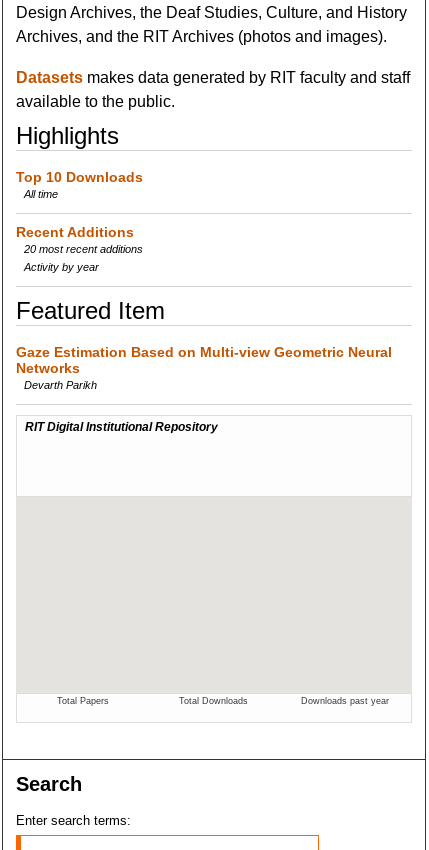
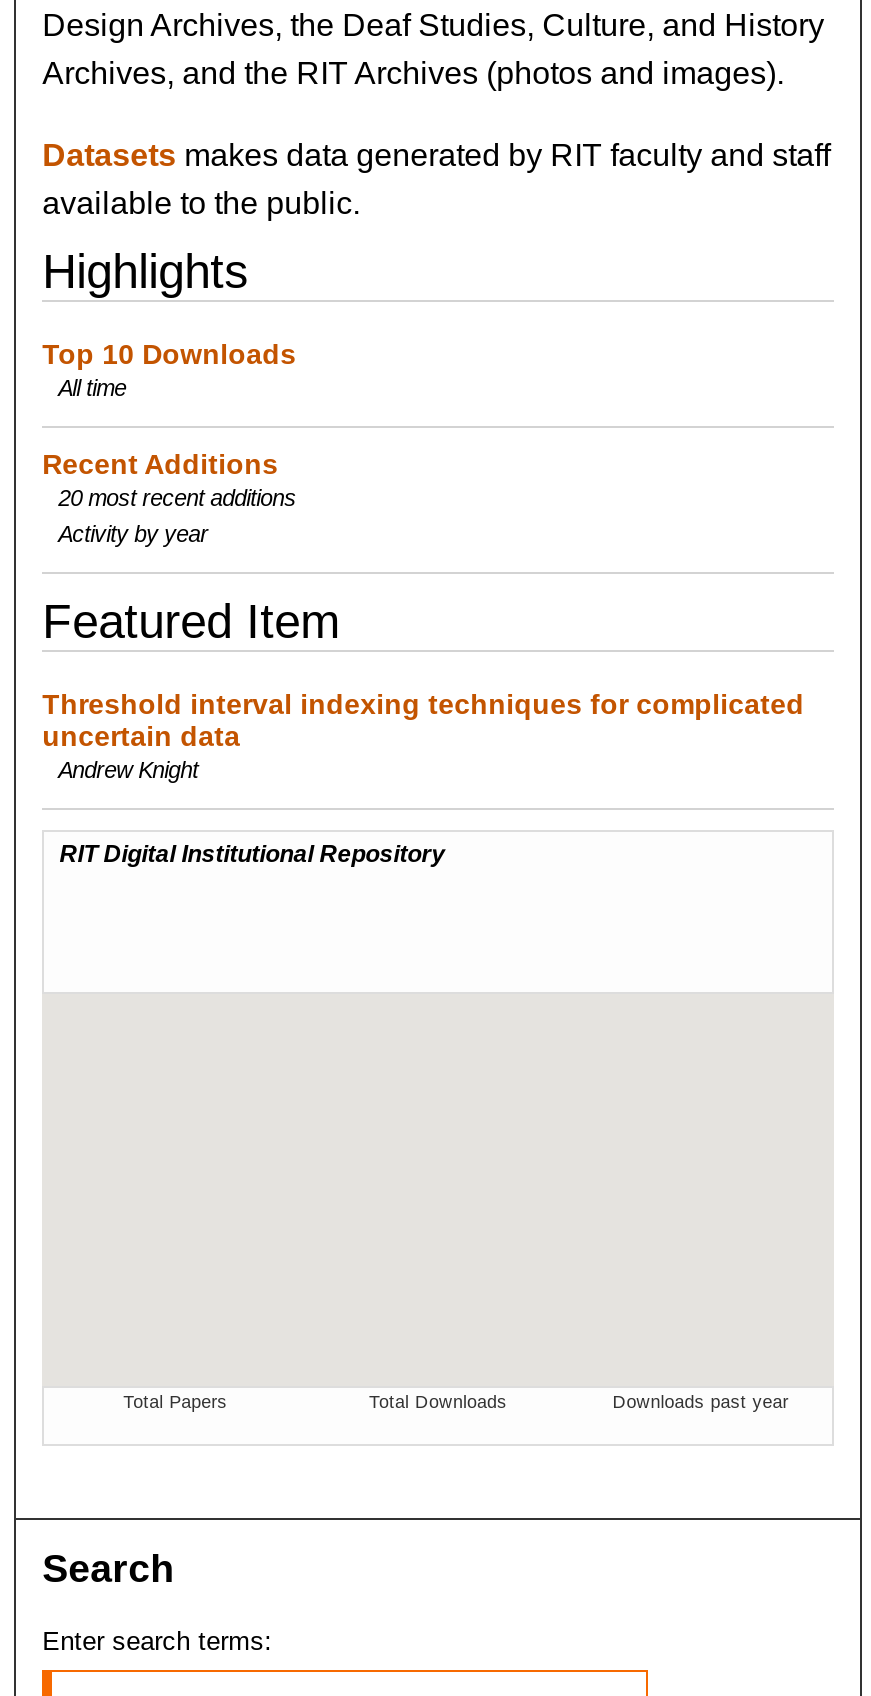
- Gaze Estimation Based on Multi-view Geometric Neural
- Networks
- Devarth Parikh
+ Threshold interval indexing techniques for complicated
+ uncertain data
+ Andrew Knight
